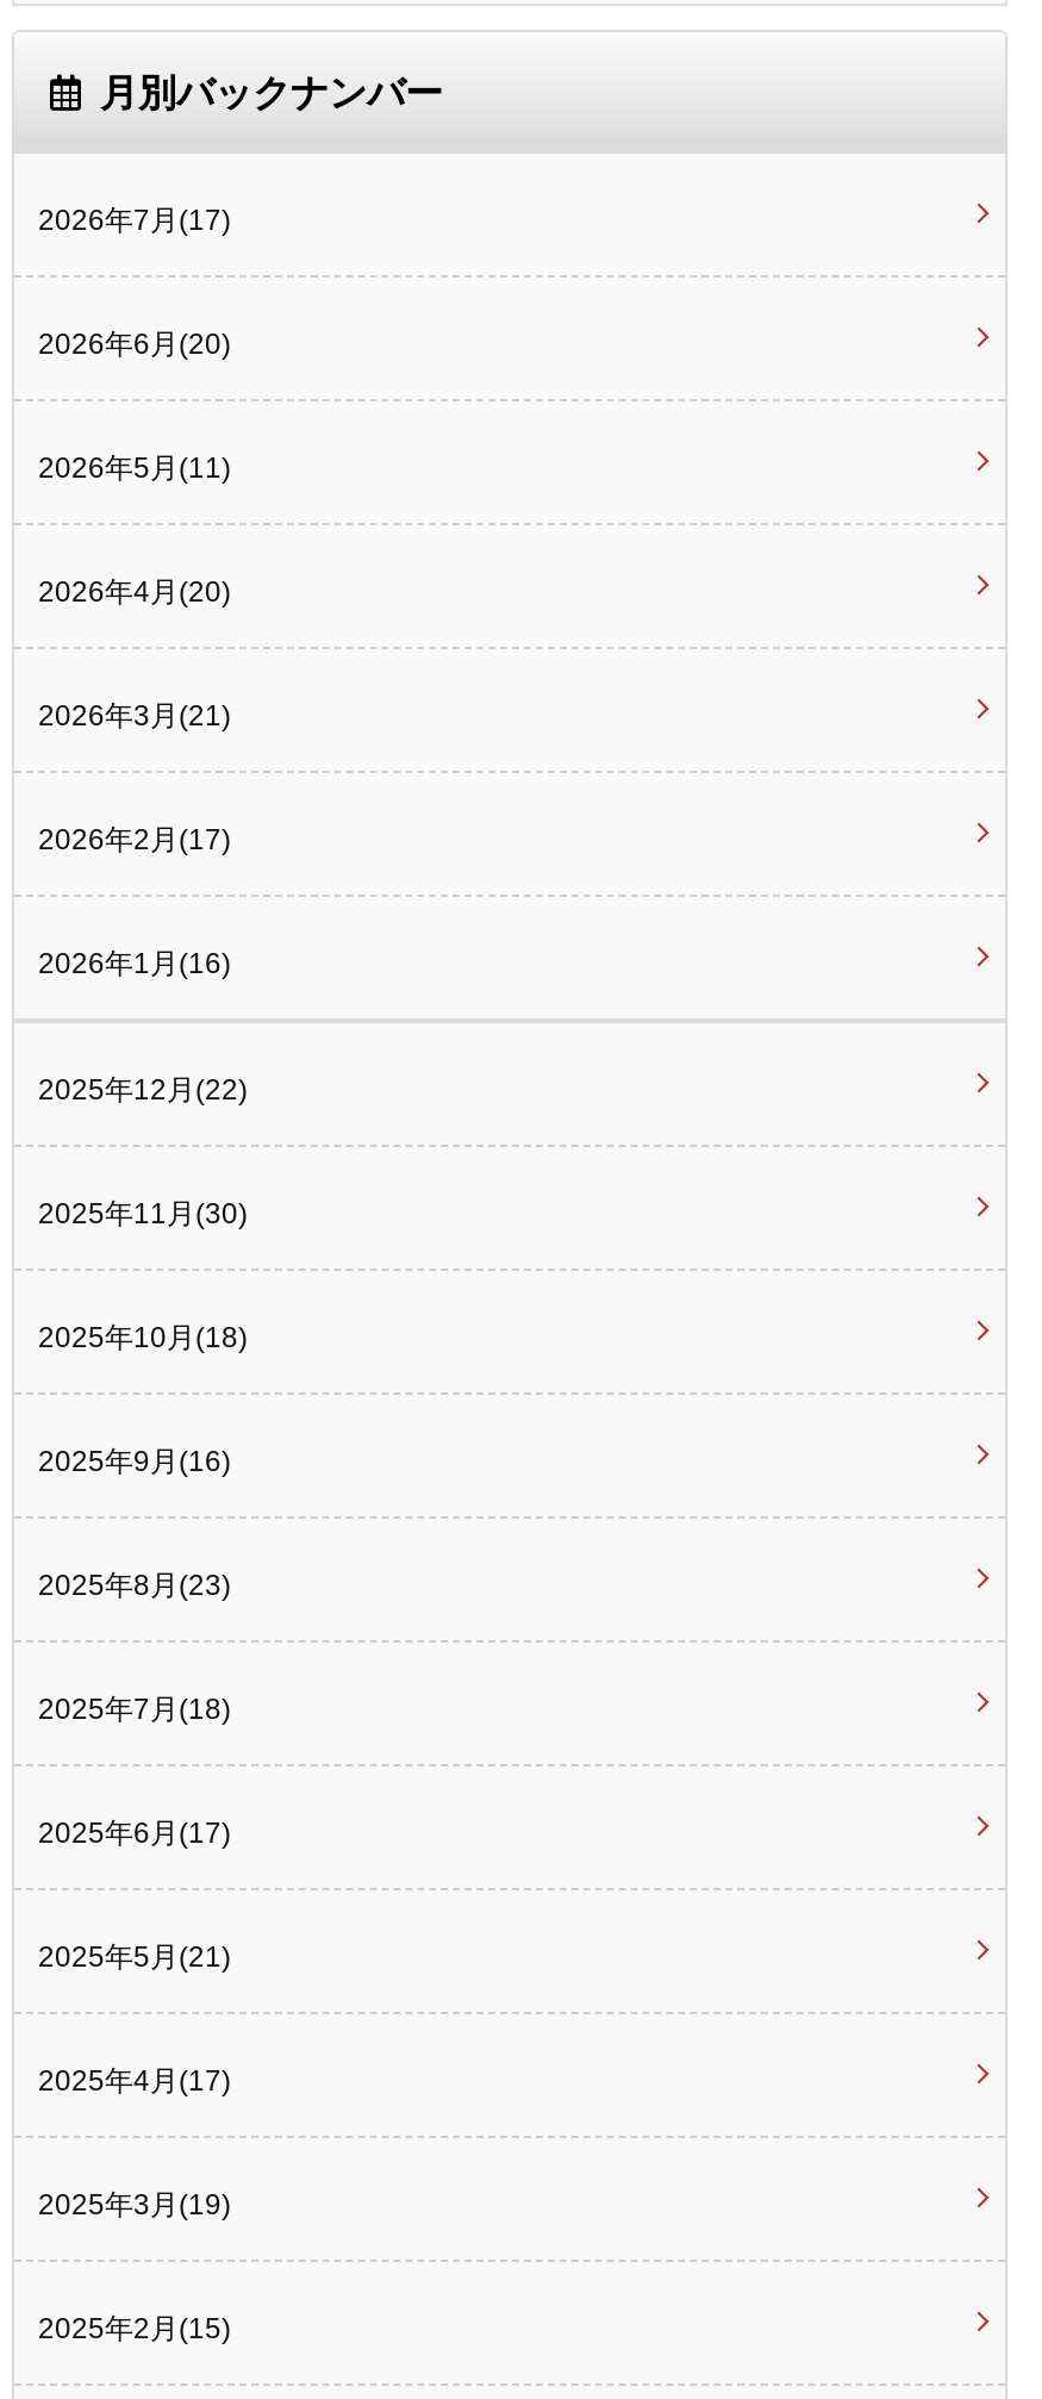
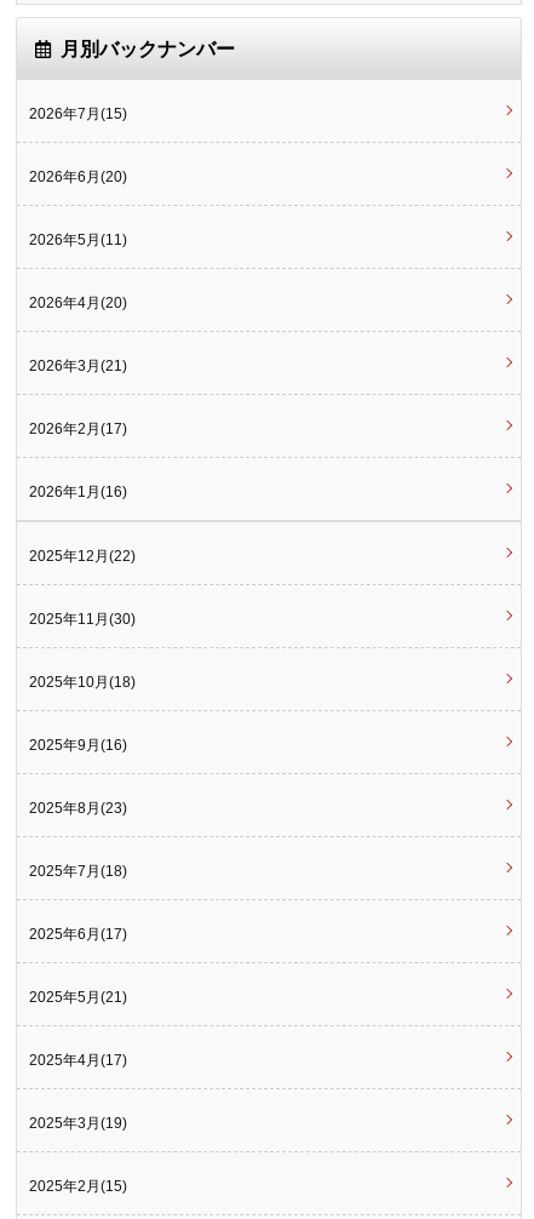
- 2026年7月(17)
+ 2026年7月(15)
